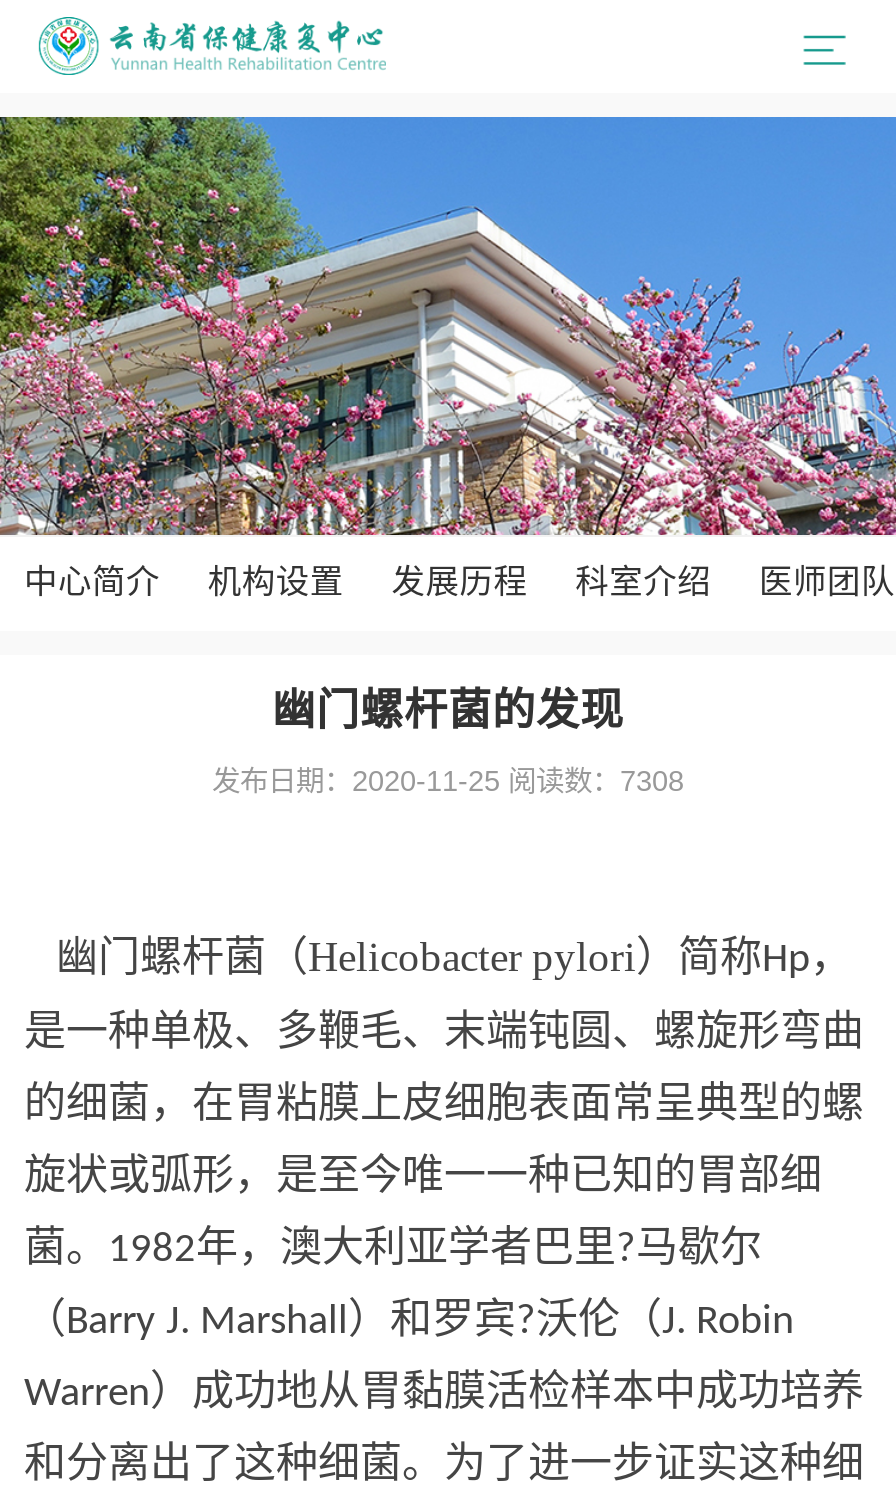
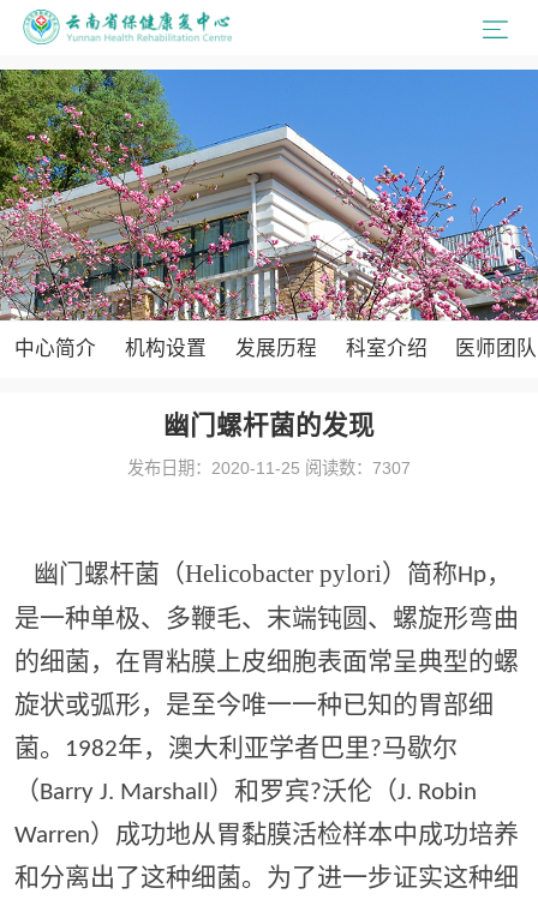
- 发布日期：2020-11-25 阅读数：7308
+ 发布日期：2020-11-25 阅读数：7307
